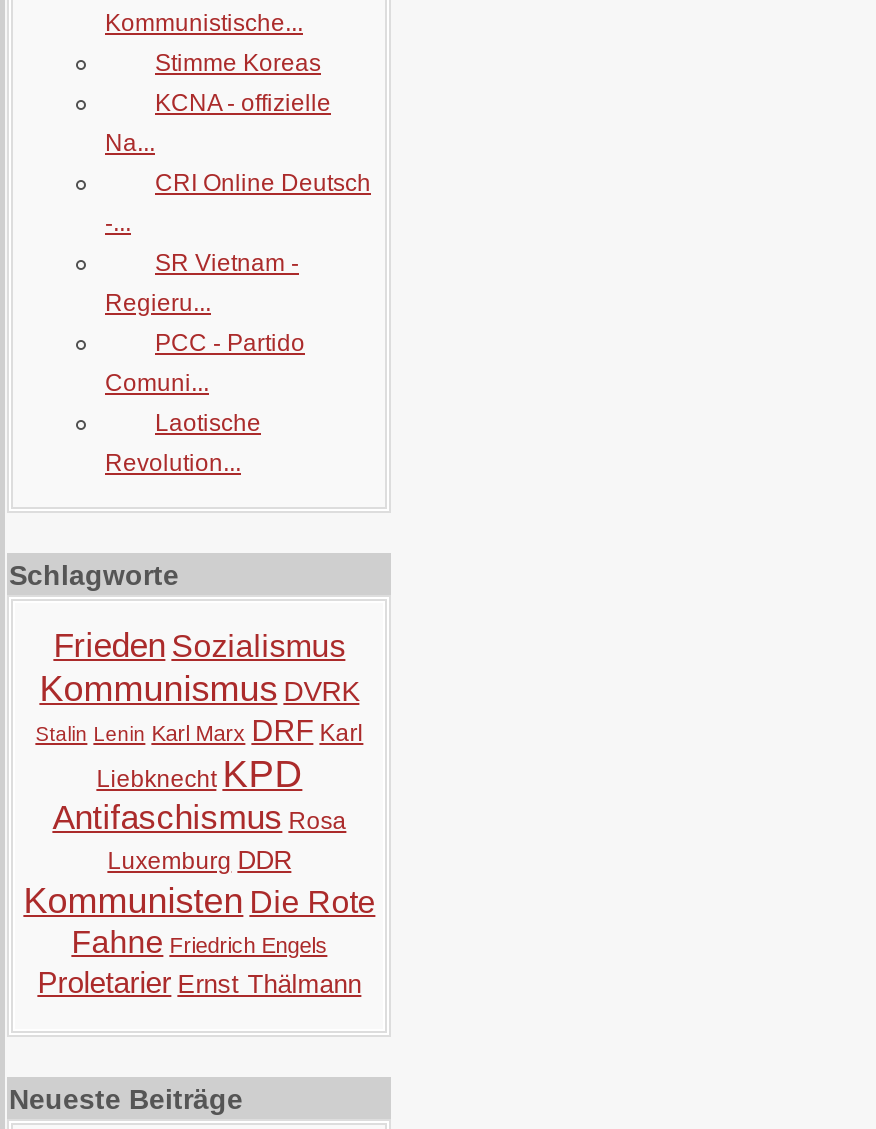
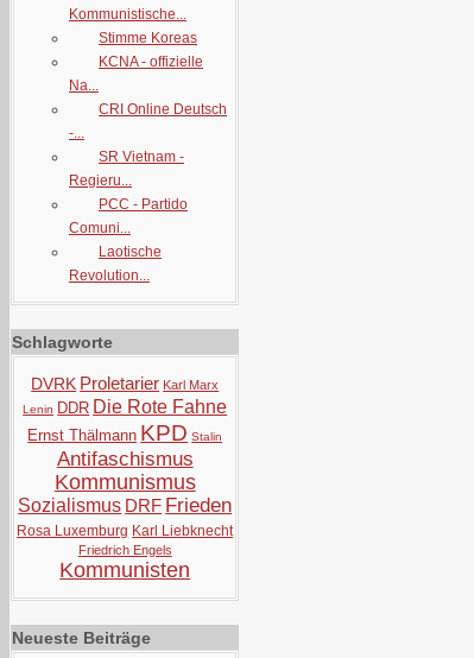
- Frieden Sozialismus
- Kommunismus DVRK
- Stalin Lenin Karl Marx DRF Karl
- Liebknecht KPD
- Antifaschismus Rosa
- Luxemburg DDR
- Kommunisten Die Rote
- Fahne Friedrich Engels
- Proletarier Ernst Thälmann
+ DVRK Proletarier Karl Marx
+ Lenin DDR Die Rote Fahne
+ Ernst Thälmann KPD Stalin
+ Antifaschismus
+ Kommunismus
+ Sozialismus DRF Frieden
+ Rosa Luxemburg Karl Liebknecht
+ Friedrich Engels
+ Kommunisten
